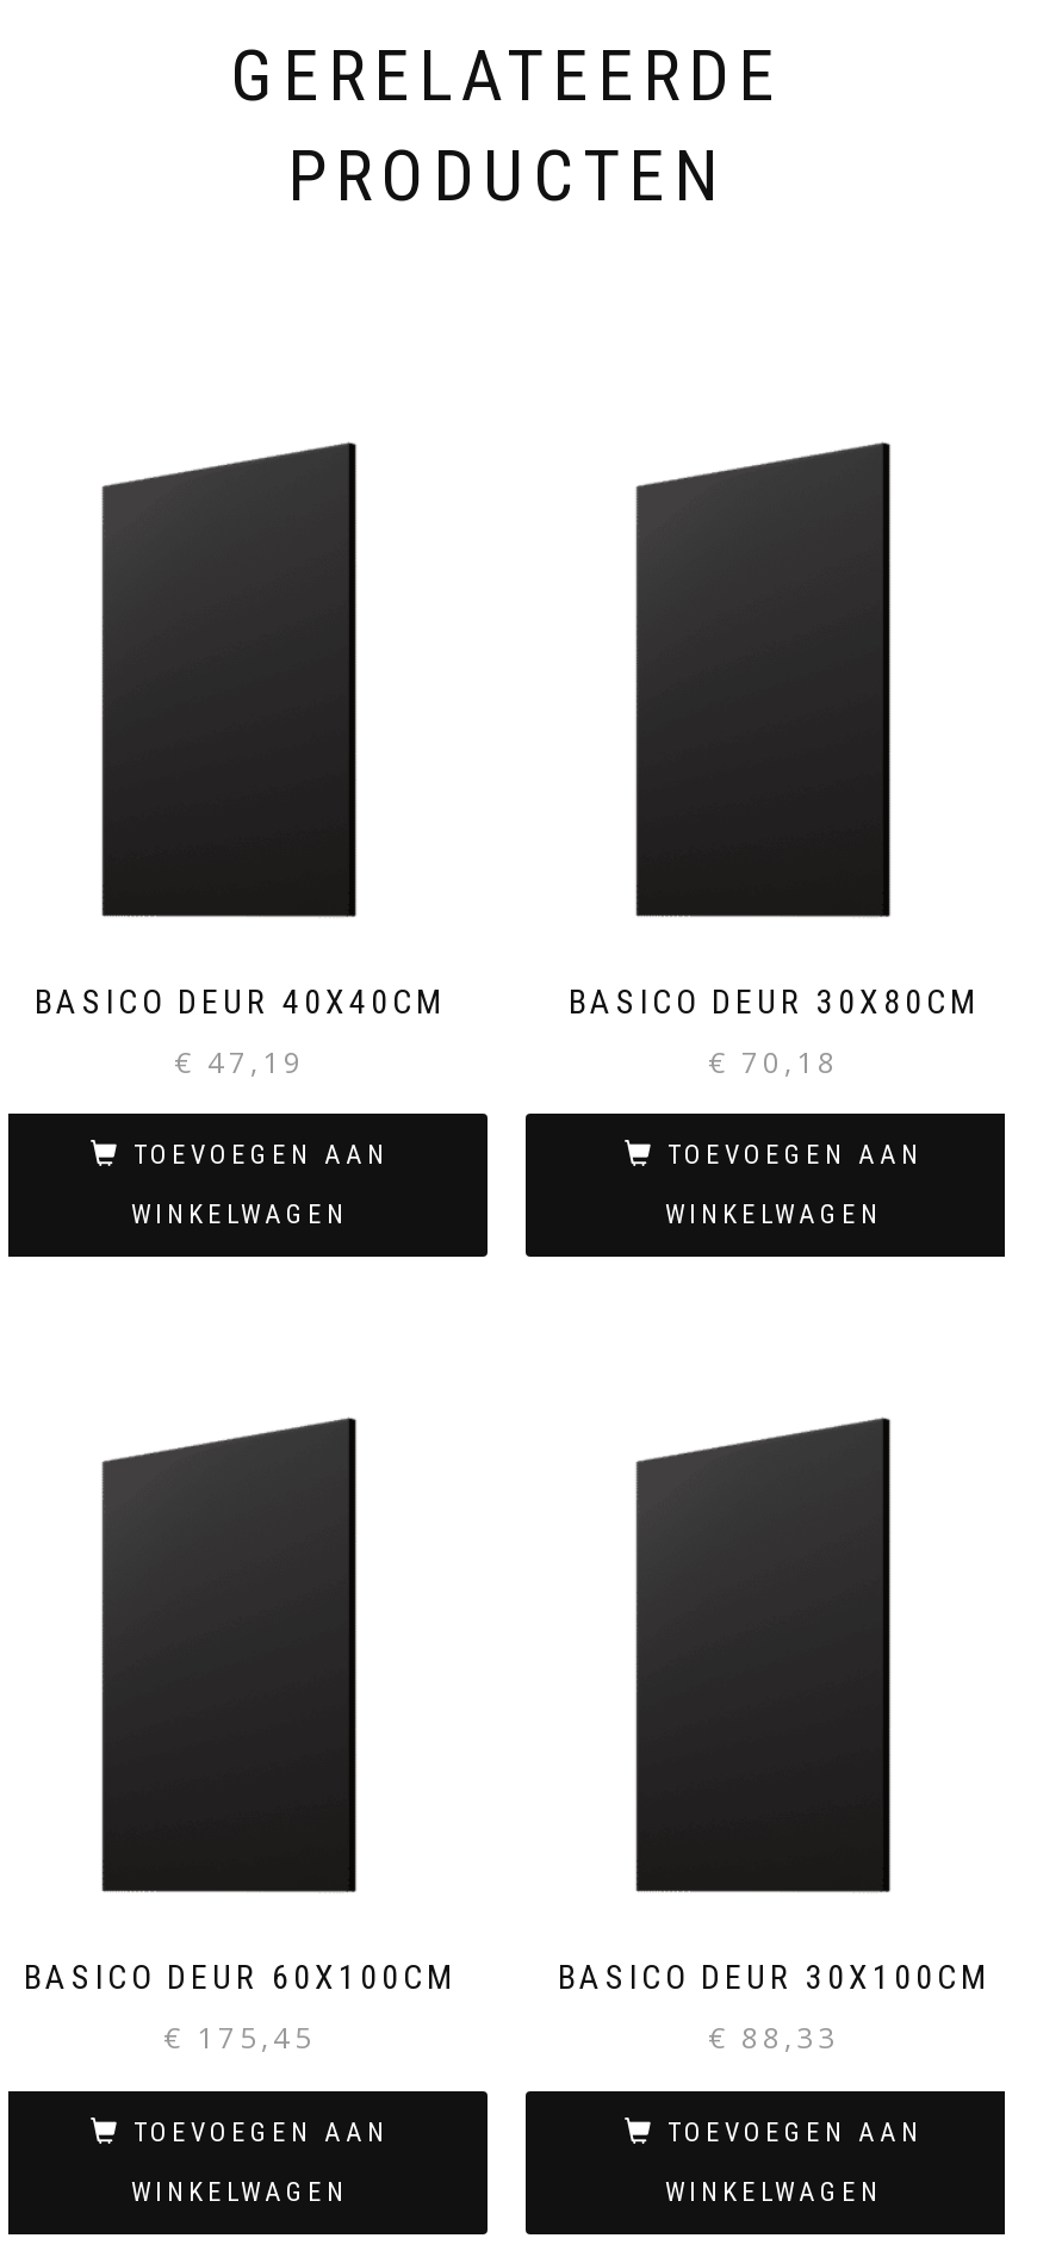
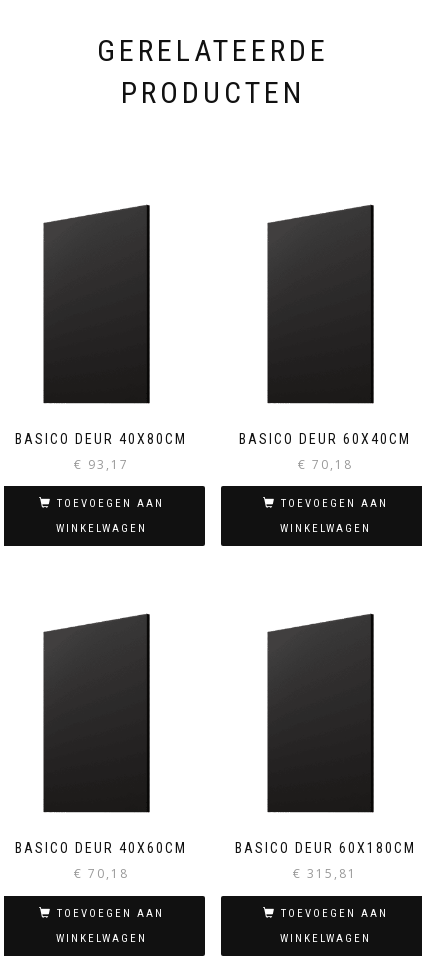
- BASICO DEUR 40X40CM
+ BASICO DEUR 40X80CM

- BASICO DEUR 30X80CM
+ BASICO DEUR 60X40CM

- €47,19
+ €93,17

- BASICO DEUR 60X100CM
+ BASICO DEUR 40X60CM

- BASICO DEUR 30X100CM
+ BASICO DEUR 60X180CM

- €175,45
+ €70,18

- €88,33
+ €315,81
